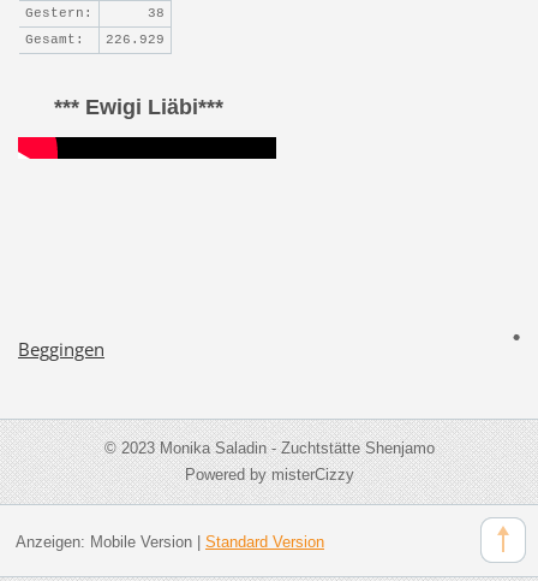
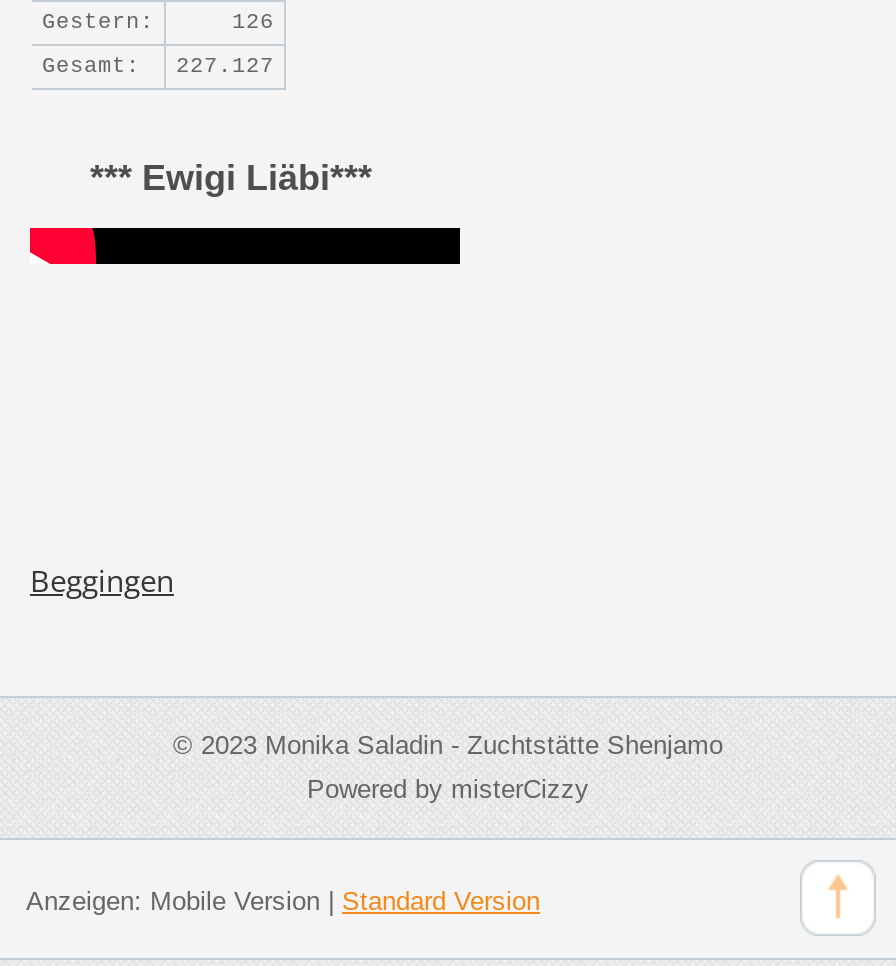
- 38
+ 126

- Gesamt: 226.929
+ Gesamt: 227.127
